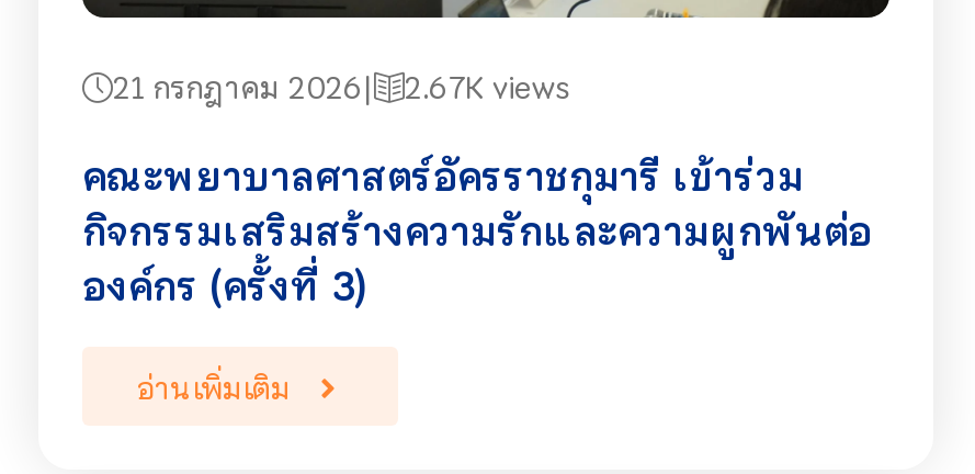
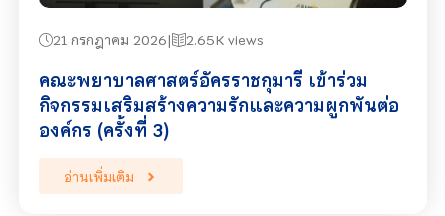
- 21 กรกฎาคม 2026 2.67K views
+ 21 กรกฎาคม 2026 2.65K views
